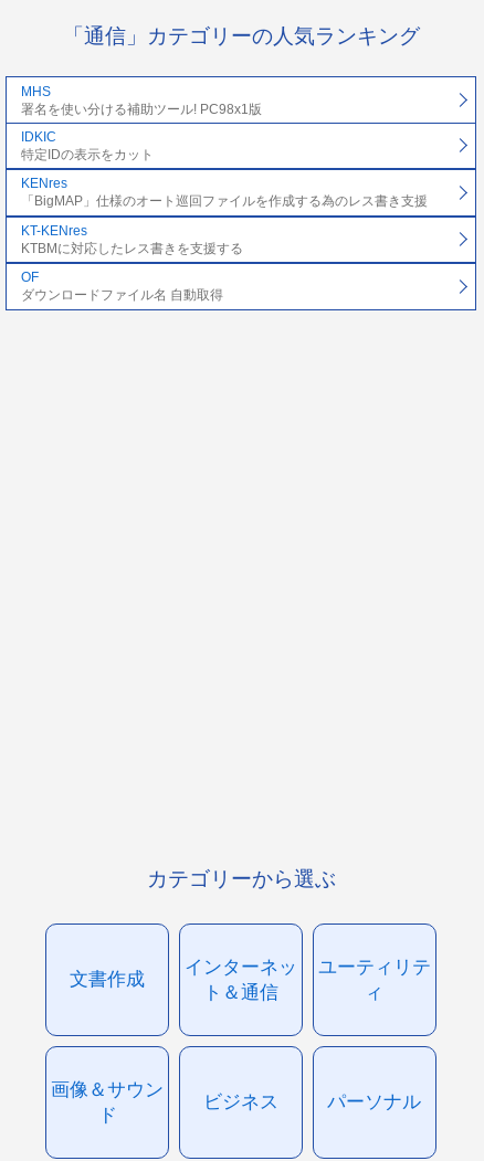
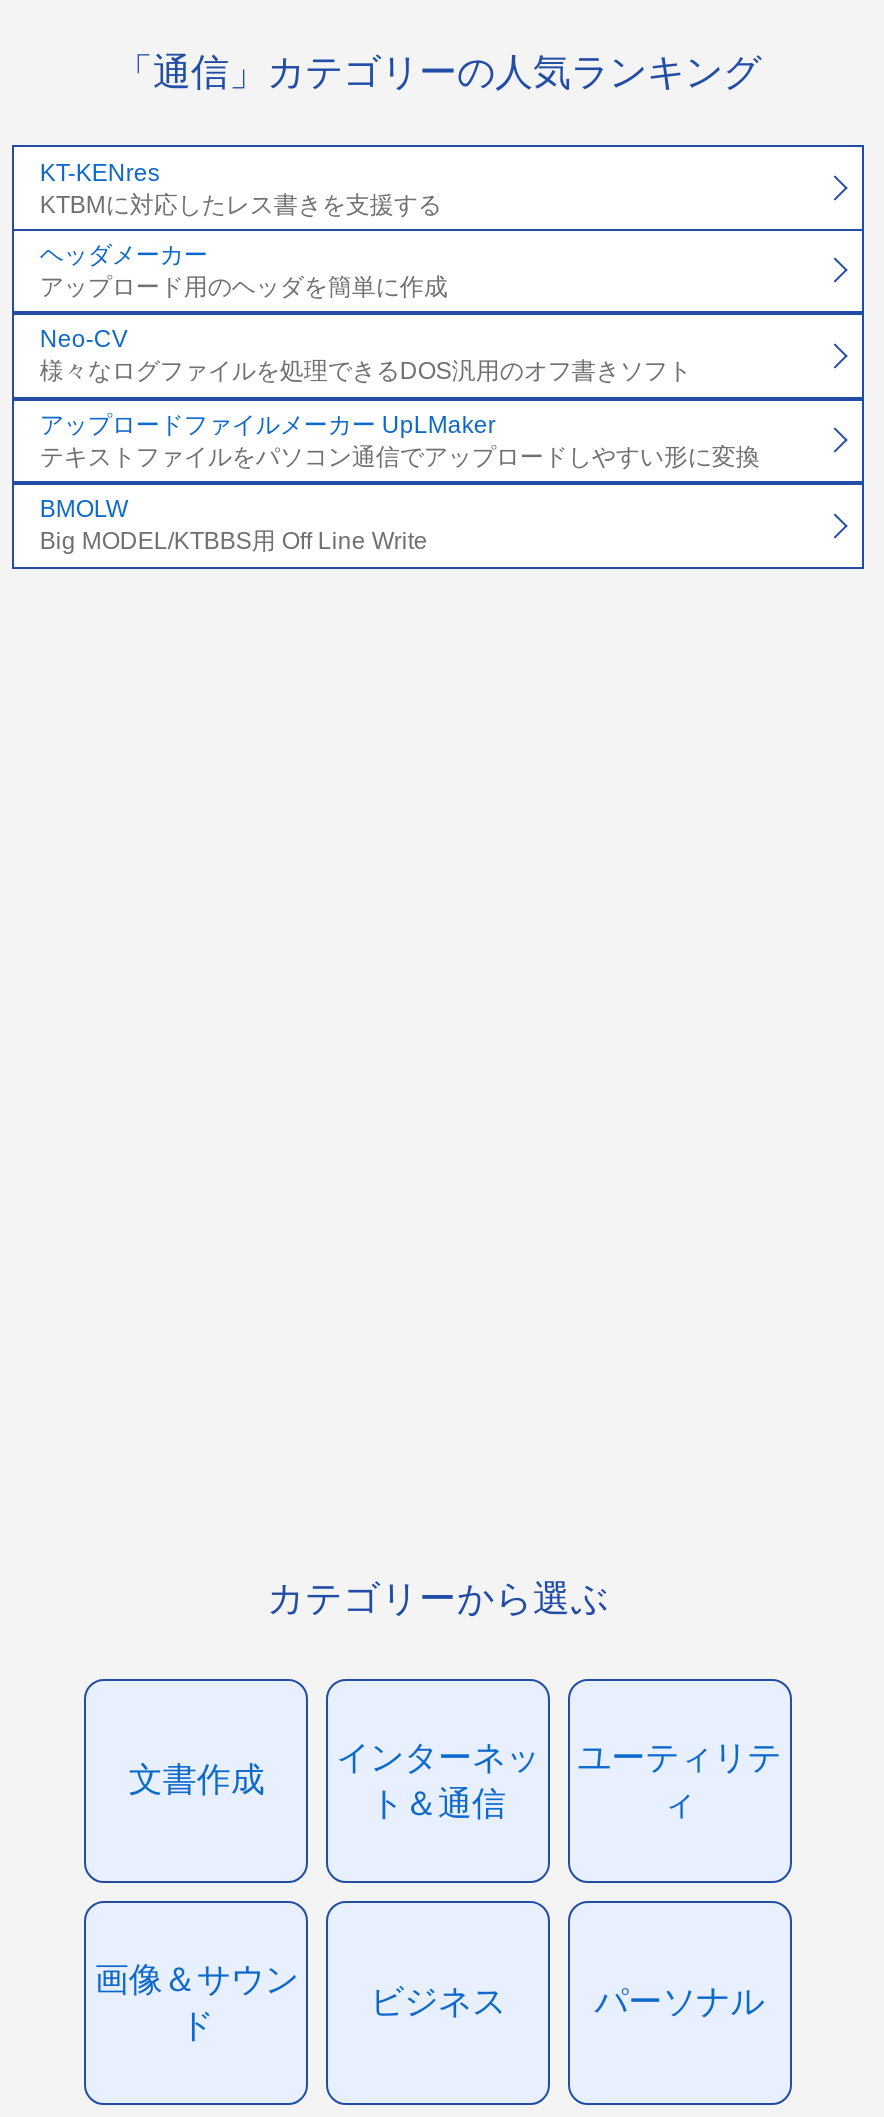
- MHS
- 署名を使い分ける補助ツール! PC98x1版
- IDKIC
- 特定IDの表示をカット
- KENres
- 「BigMAP」仕様のオート巡回ファイルを作成する為のレス書き支援

moved up: KT-KENres | KTBMに対応したレス書きを支援する

- OF
- ダウンロードファイル名 自動取得
+ ヘッダメーカー
+ アップロード用のヘッダを簡単に作成
+ Neo-CV
+ 様々なログファイルを処理できるDOS汎用のオフ書きソフト
+ アップロードファイルメーカー UpLMaker
+ テキストファイルをパソコン通信でアップロードしやすい形に変換
+ BMOLW
+ Big MODEL/KTBBS用 Off Line Write
